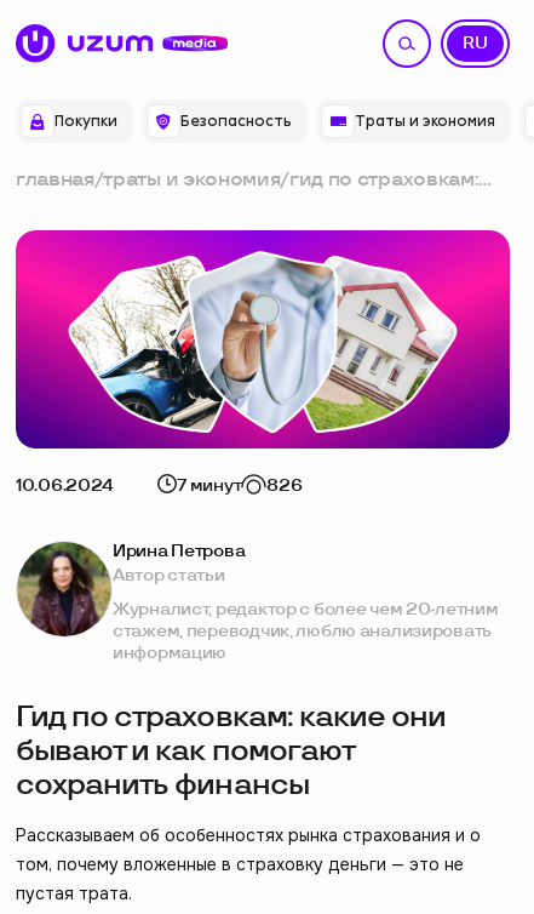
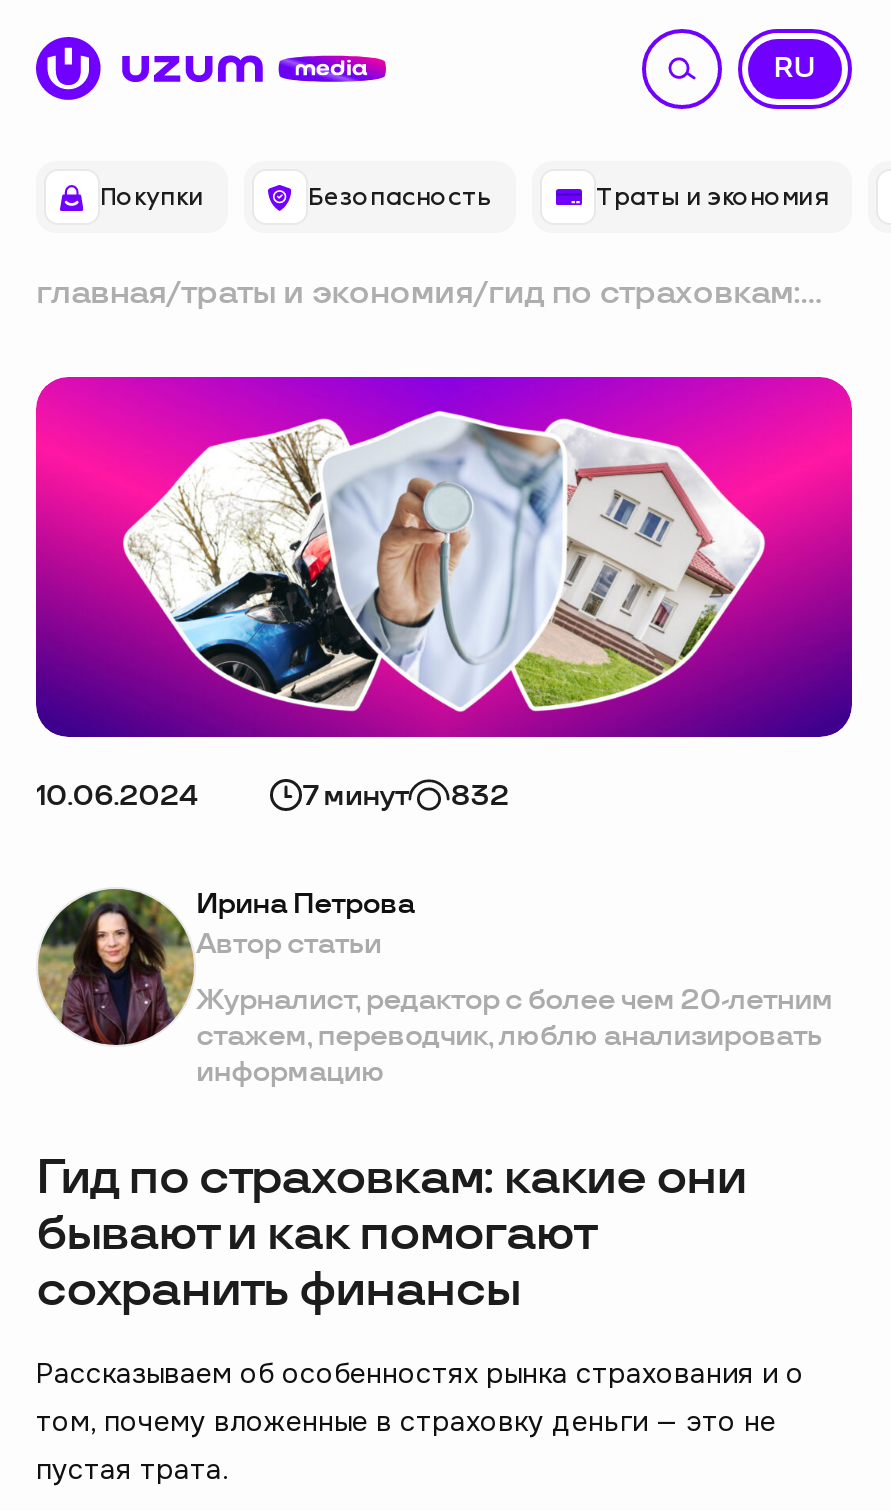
- 7 минут 826
+ 7 минут 832
